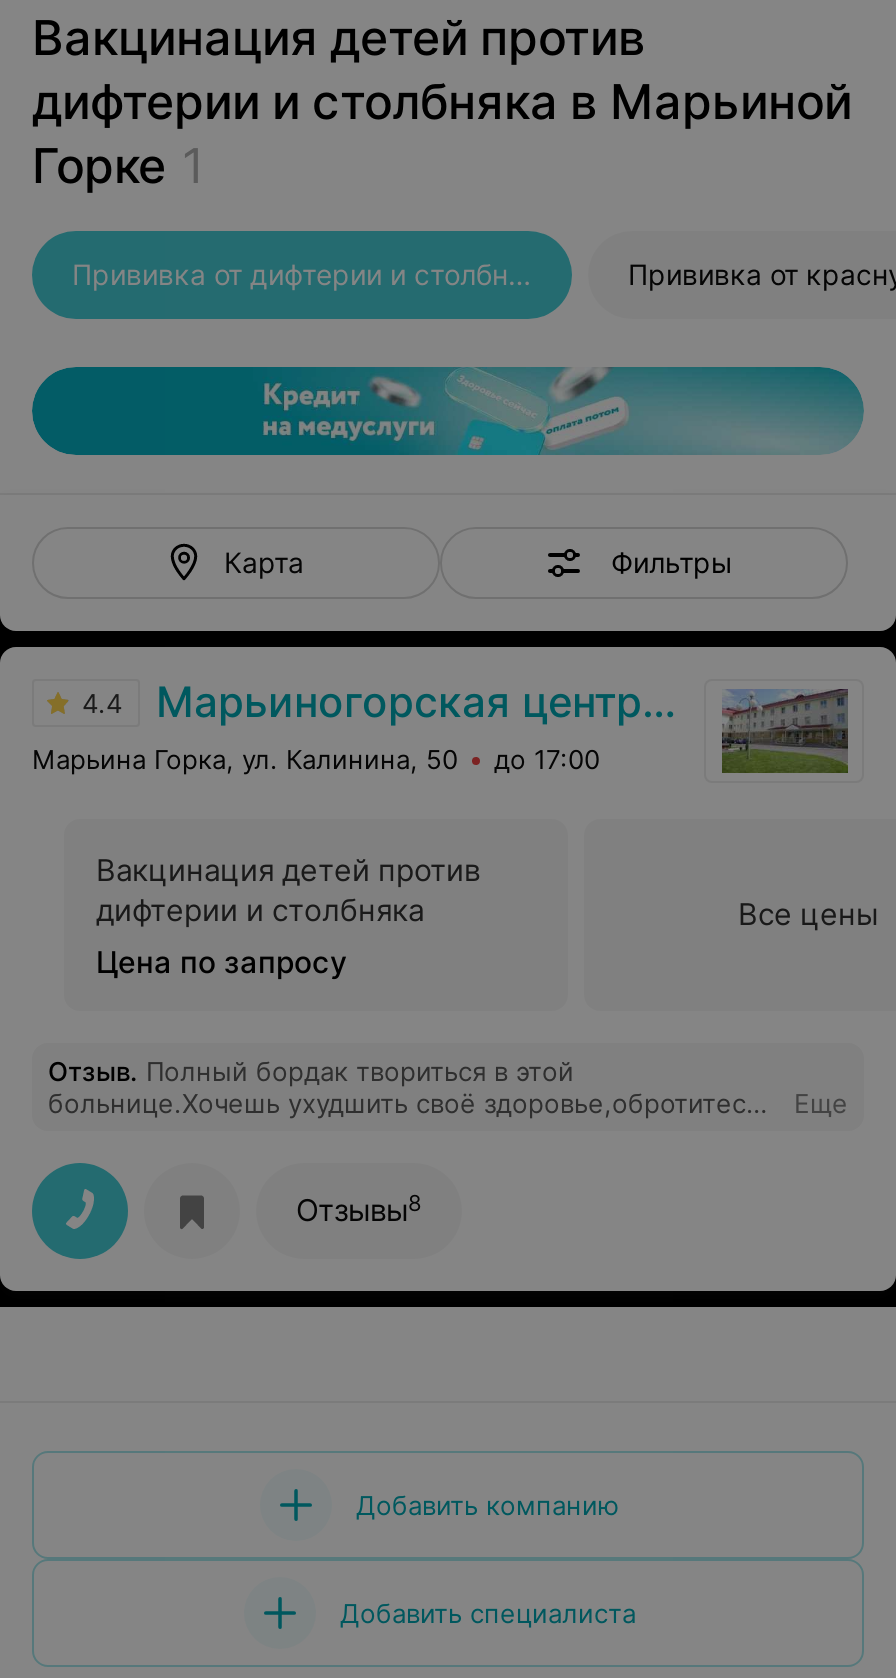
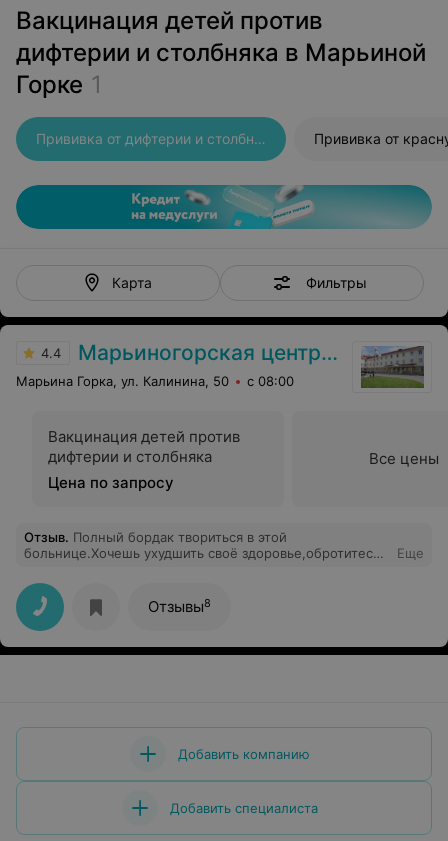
- Марьина Горка, ул. Калинина, 50 до 17:00
+ Марьина Горка, ул. Калинина, 50 с 08:00
